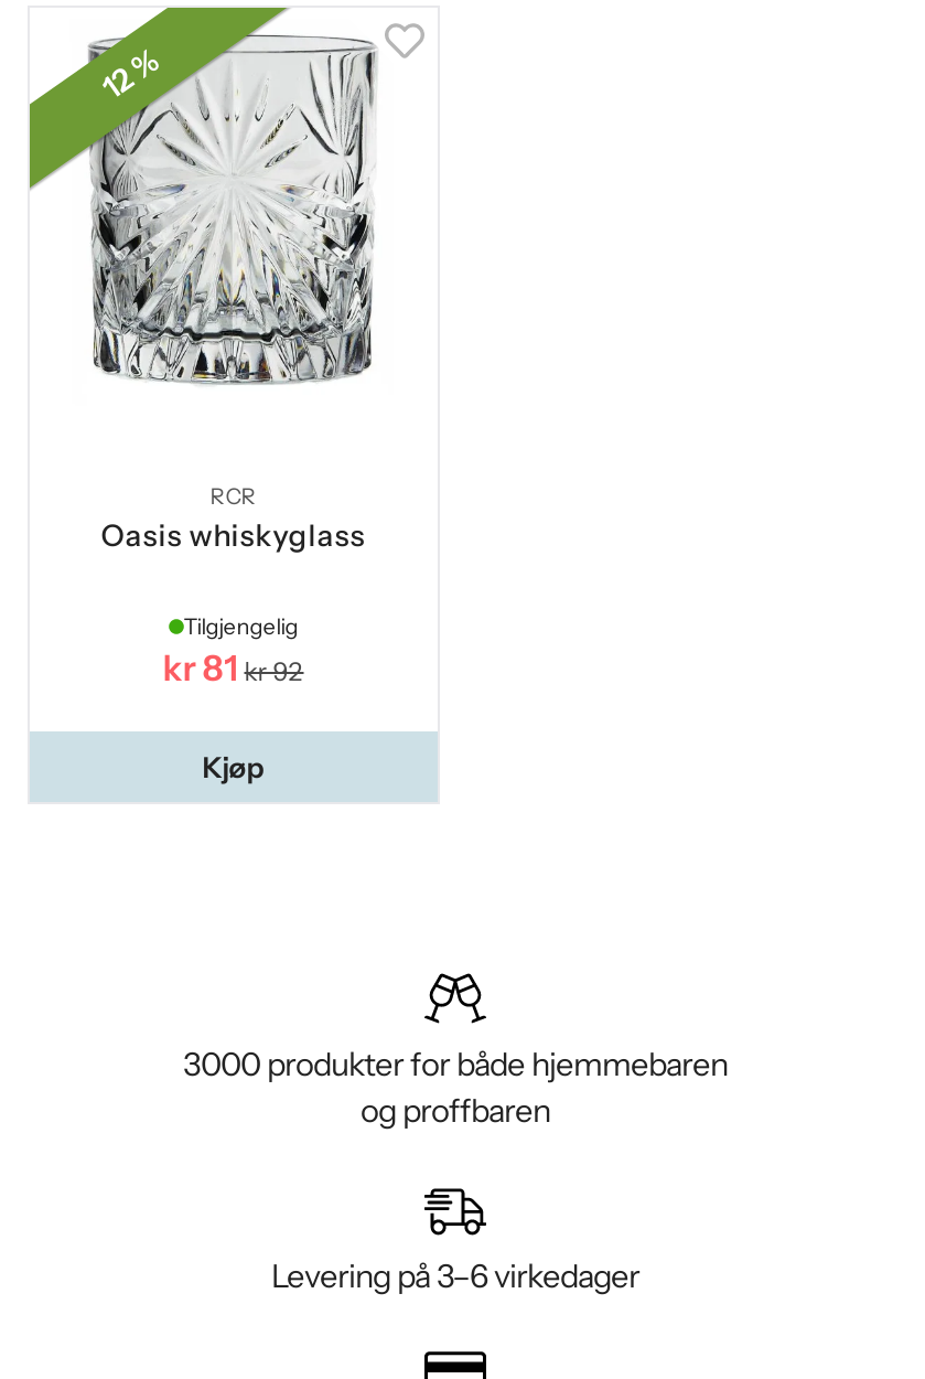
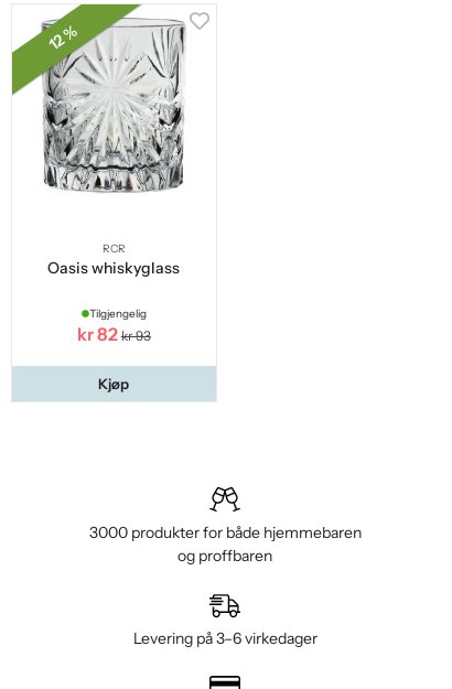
- kr 81 kr 92
+ kr 82 kr 93
